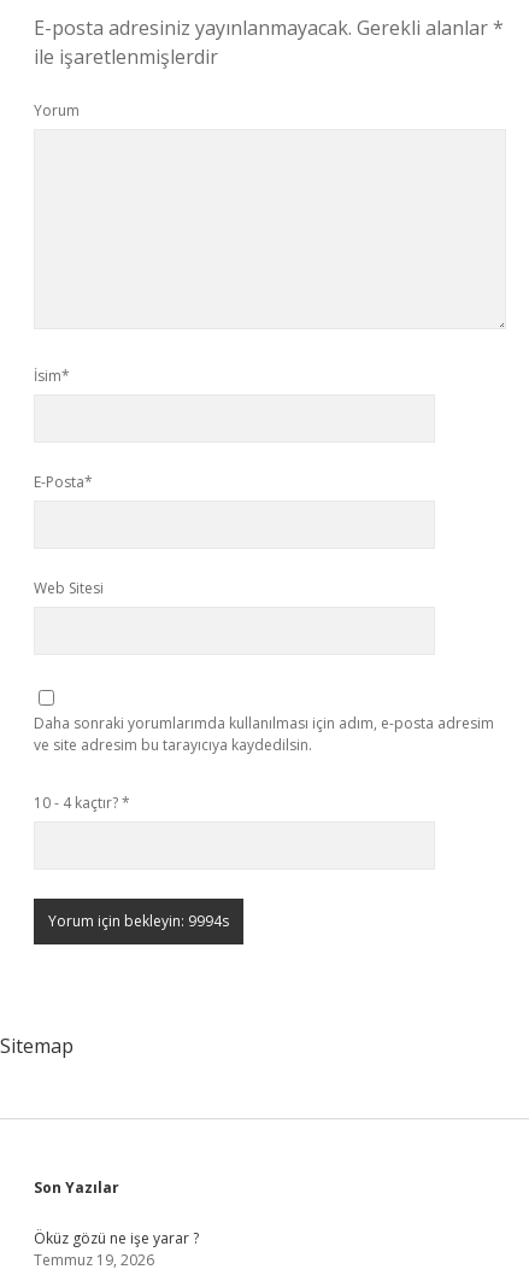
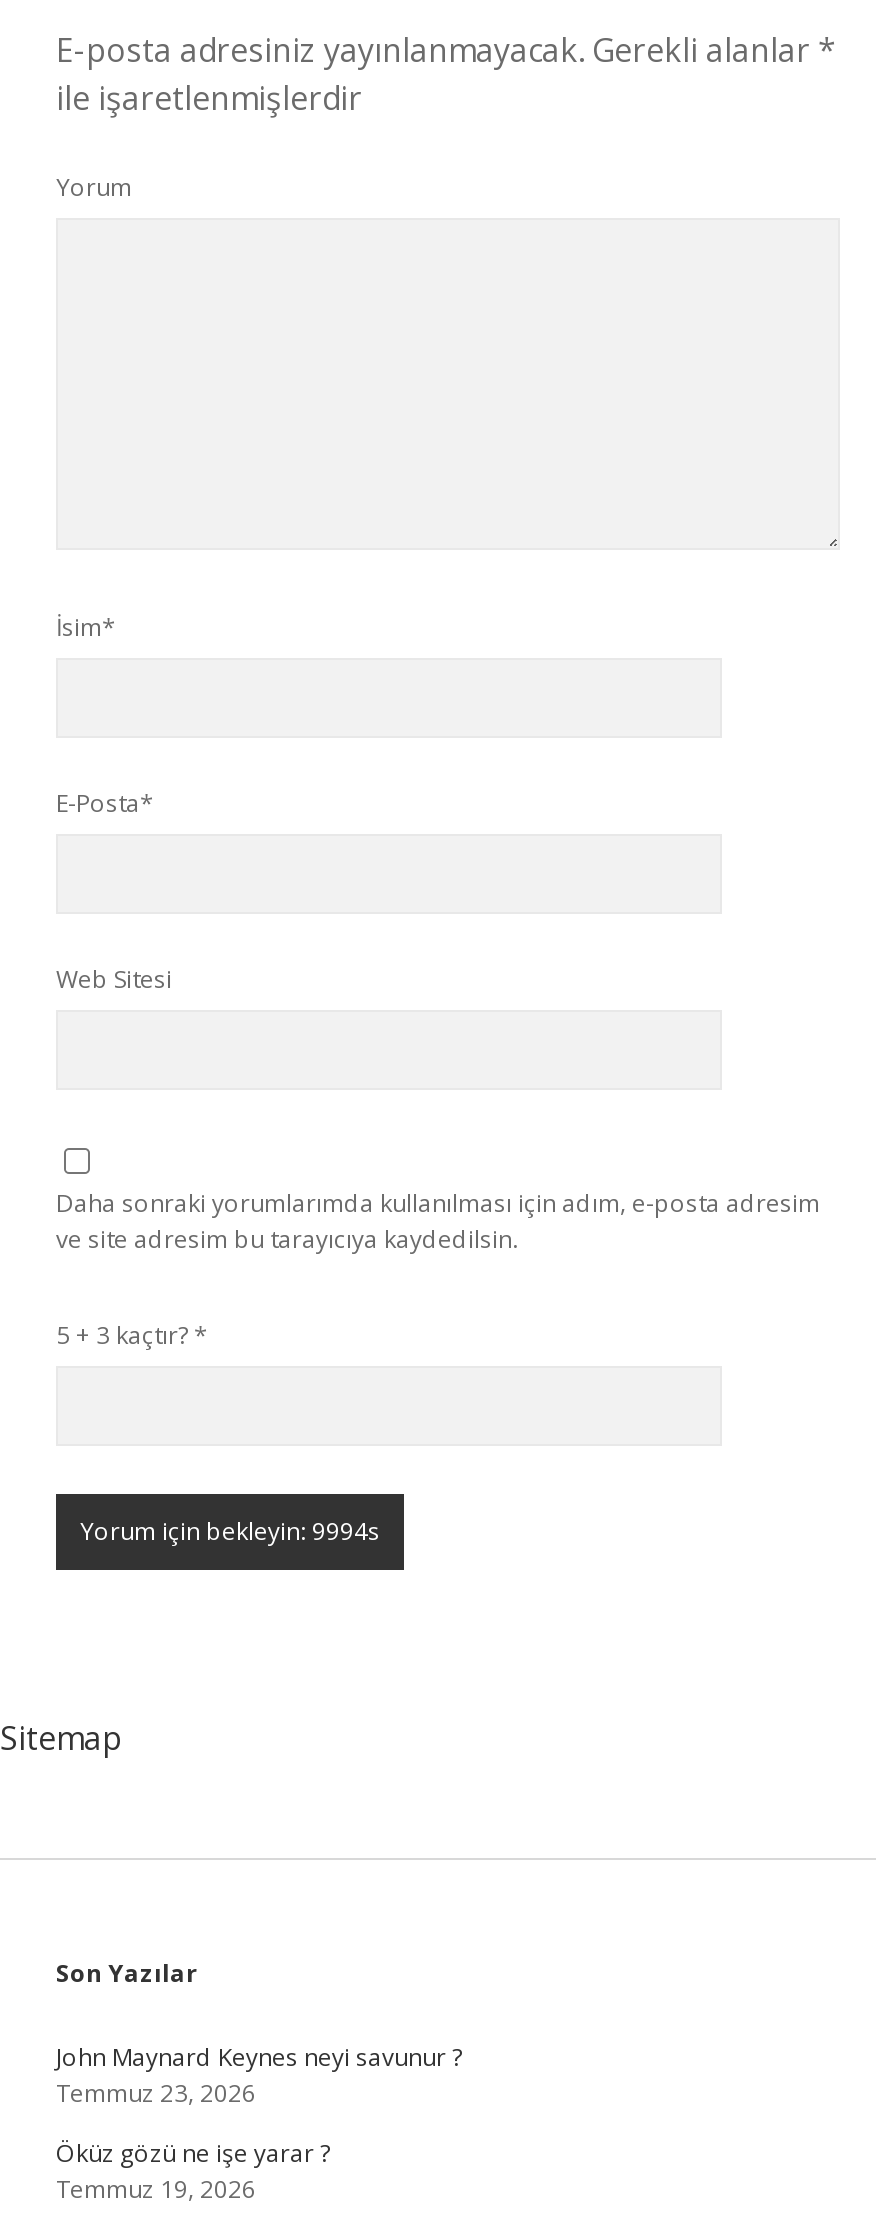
- 10 - 4 kaçtır? *
+ 5 + 3 kaçtır? *

+ John Maynard Keynes neyi savunur ?
+ Temmuz 23, 2026
